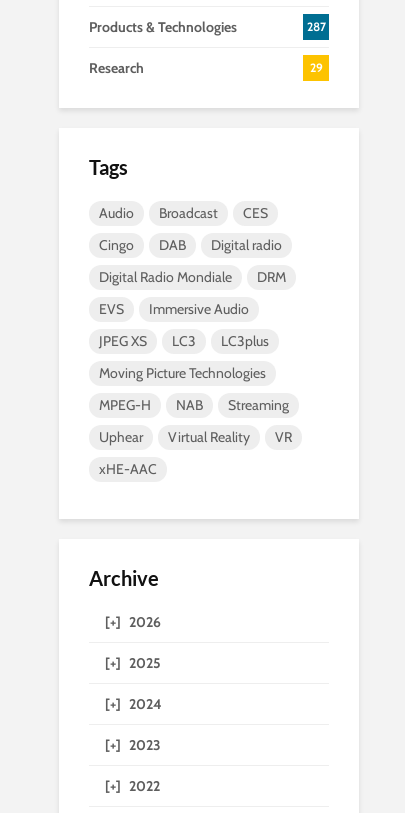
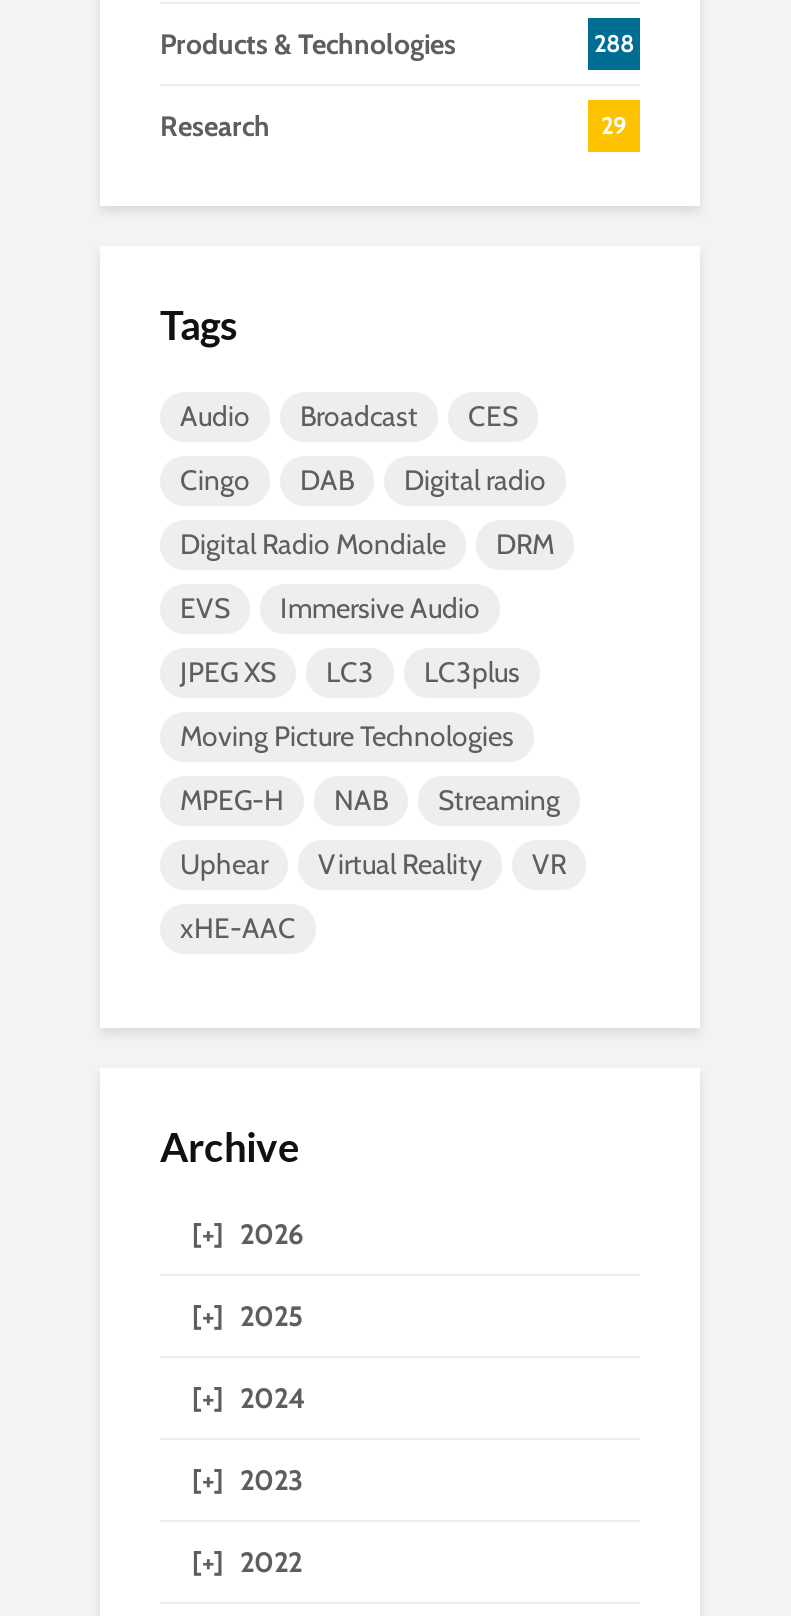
- 287
+ 288
